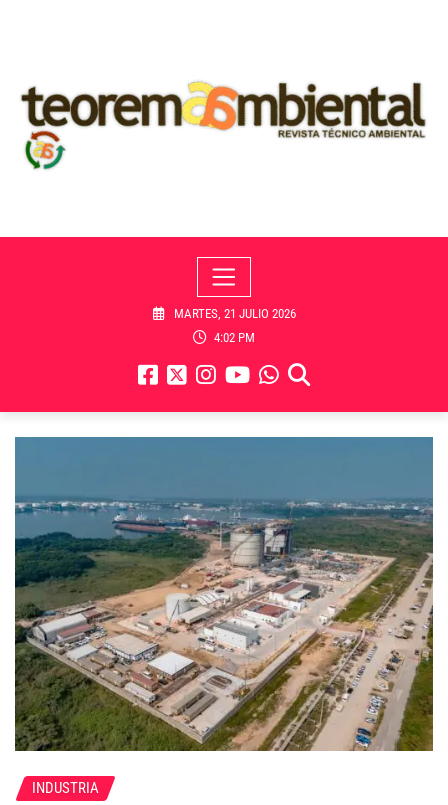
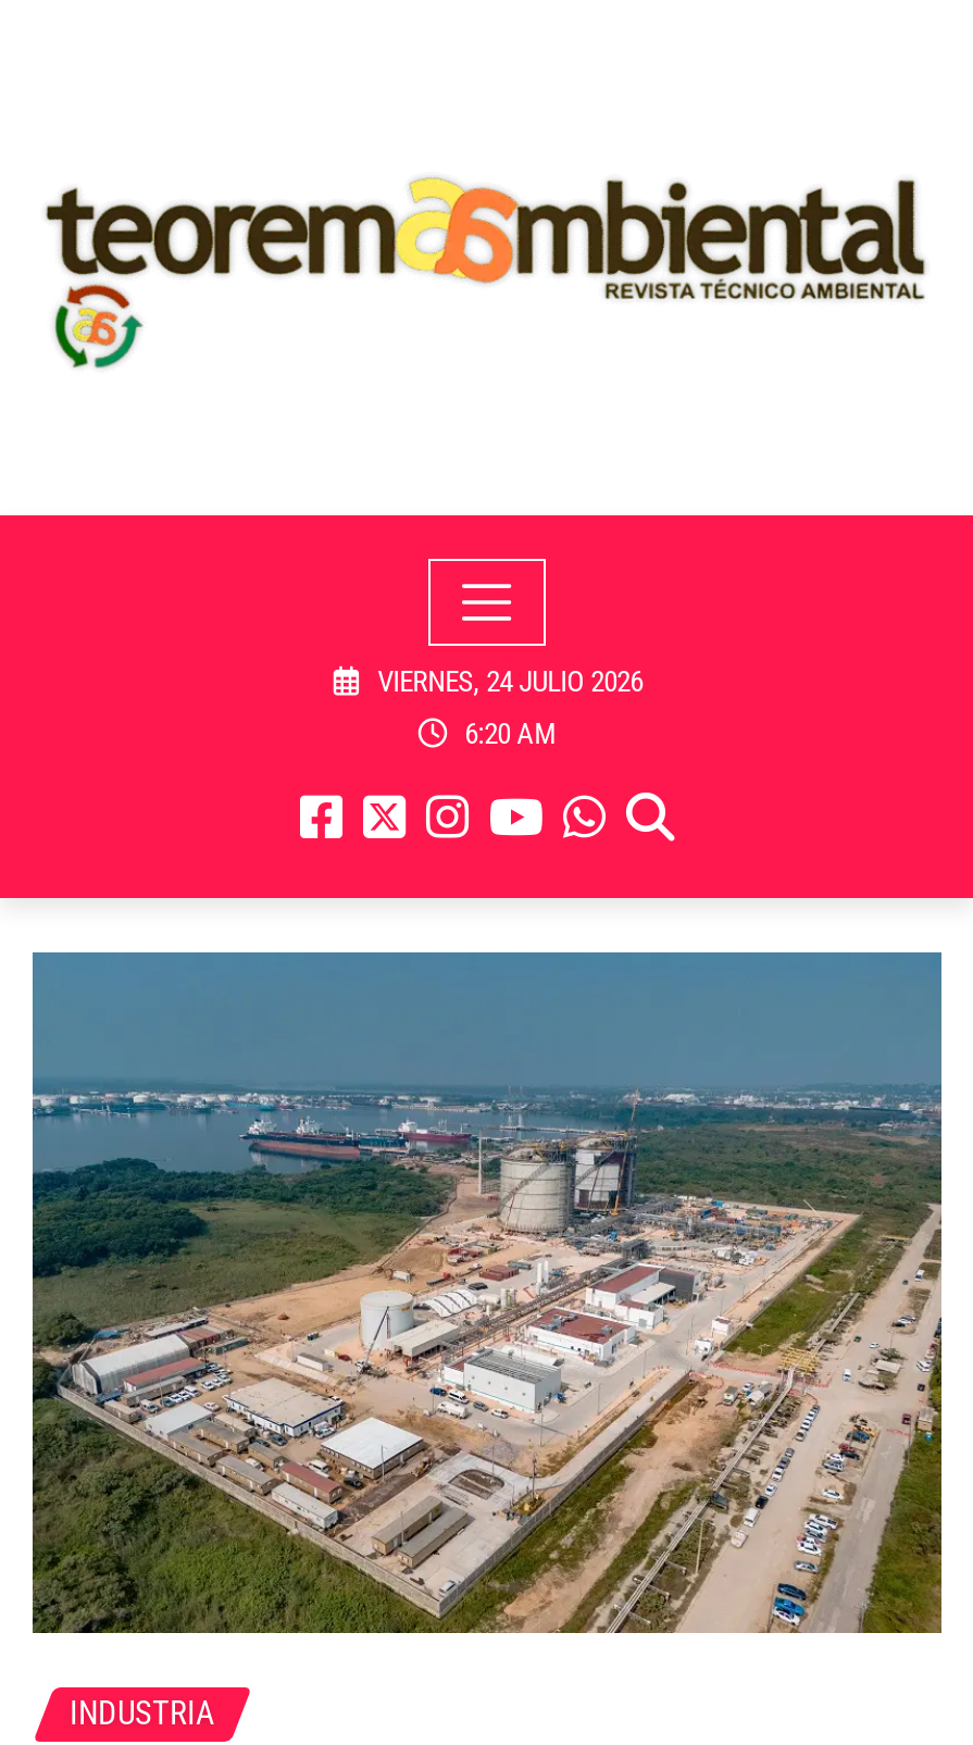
- MARTES, 21 JULIO 2026
+ VIERNES, 24 JULIO 2026

- 4:02 PM
+ 6:20 AM
